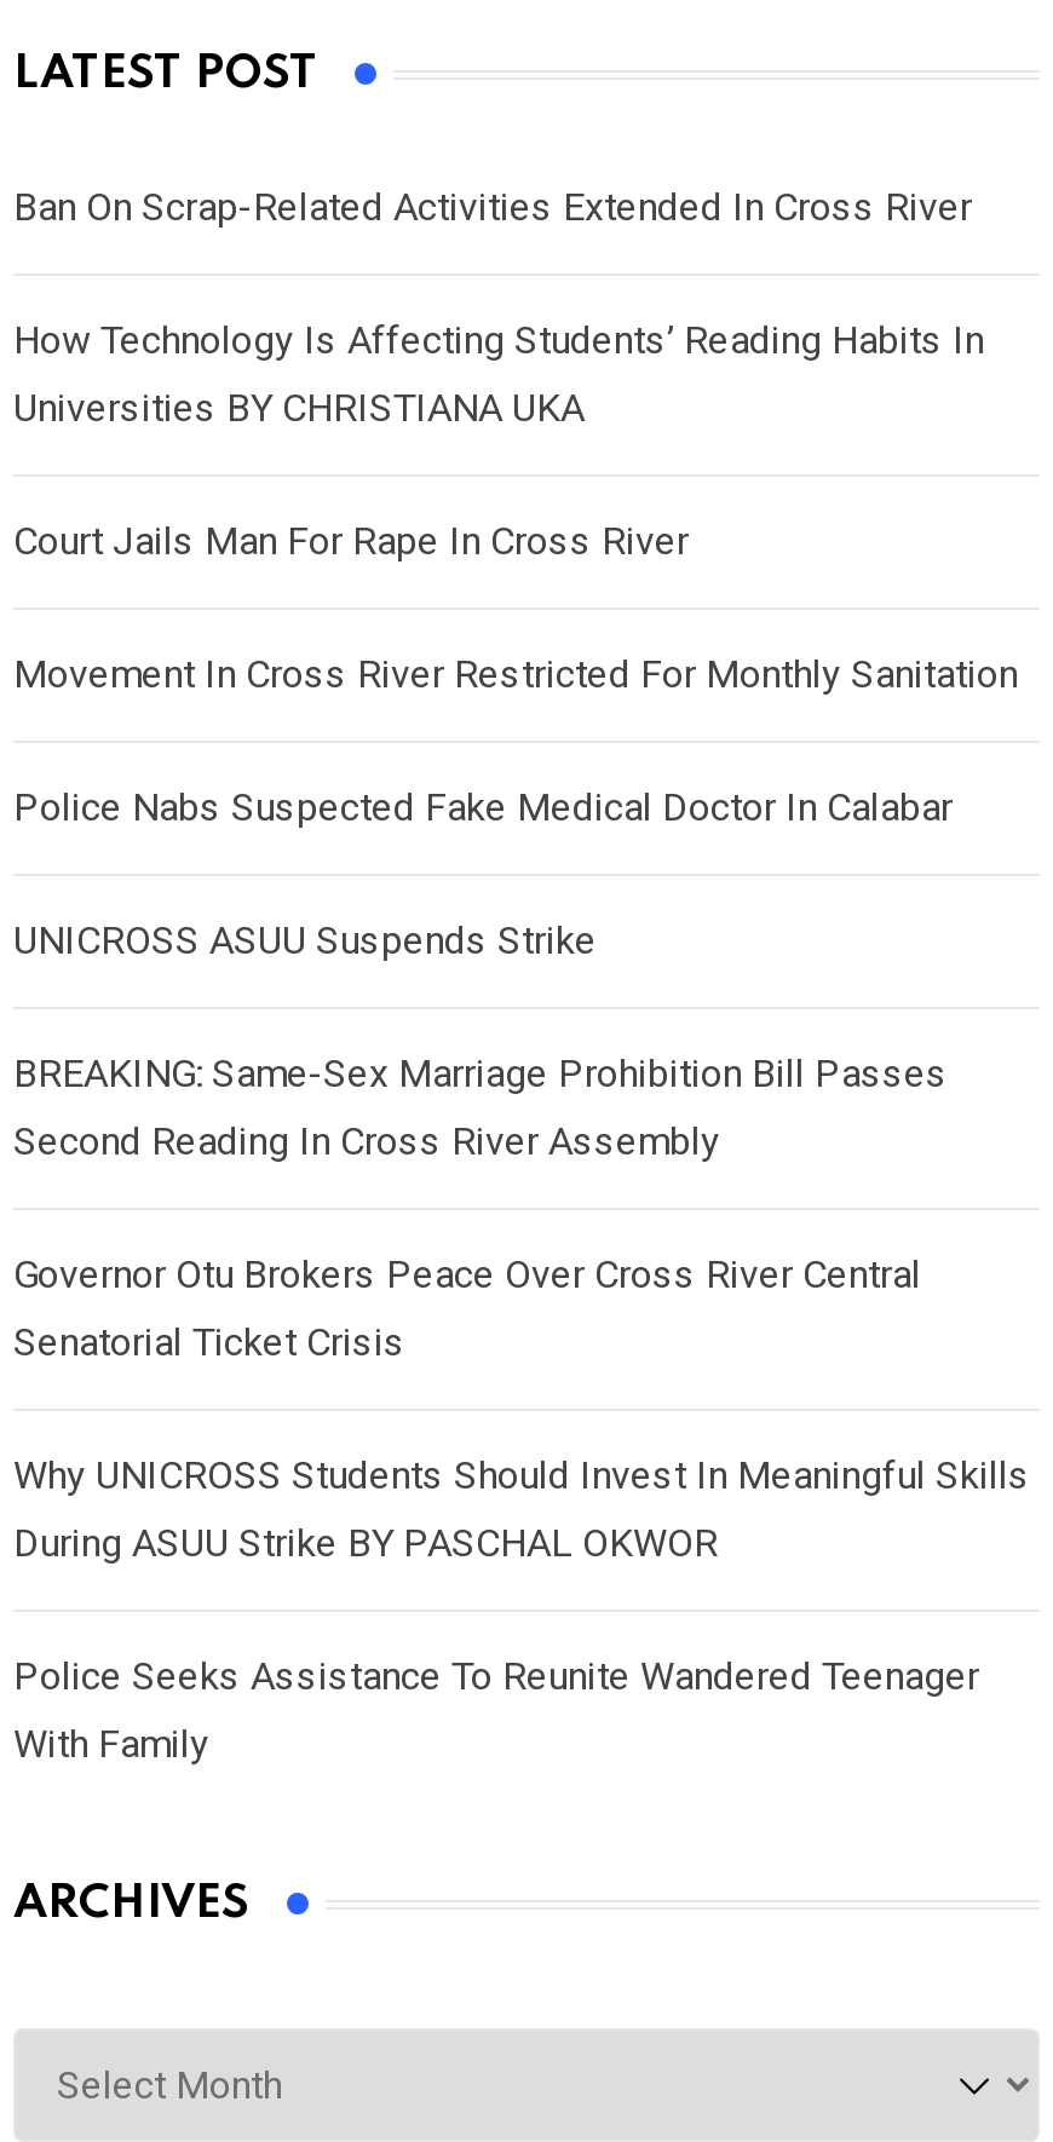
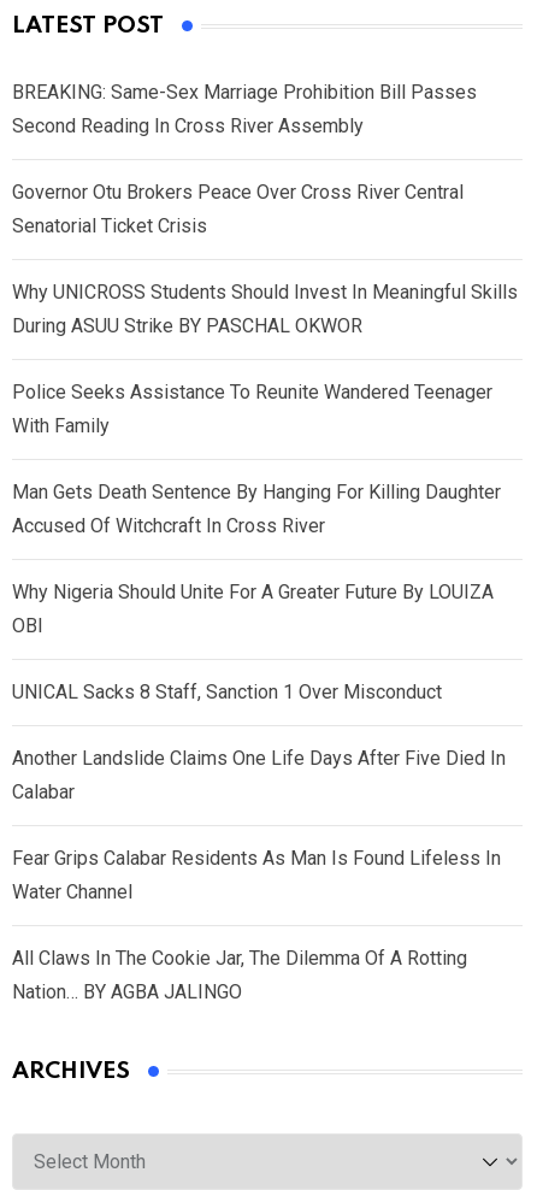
- Ban On Scrap-Related Activities Extended In Cross River
- How Technology Is Affecting Students’ Reading Habits In
- Universities BY CHRISTIANA UKA
- Court Jails Man For Rape In Cross River
- Movement In Cross River Restricted For Monthly Sanitation
- Police Nabs Suspected Fake Medical Doctor In Calabar
- UNICROSS ASUU Suspends Strike

moved up: BREAKING: Same-Sex Marriage Prohibition Bill Passes | Second Reading In Cross River Assembly | Governor Otu Brokers Peace Over Cross River Central | Senatorial Ticket Crisis | Why UNICROSS Students Should Invest In Meaningful Skills | During ASUU Strike BY PASCHAL OKWOR | Police Seeks Assistance To Reunite Wandered Teenager | With Family

+ Man Gets Death Sentence By Hanging For Killing Daughter
+ Accused Of Witchcraft In Cross River
+ Why Nigeria Should Unite For A Greater Future By LOUIZA
+ OBI
+ UNICAL Sacks 8 Staff, Sanction 1 Over Misconduct
+ Another Landslide Claims One Life Days After Five Died In
+ Calabar
+ Fear Grips Calabar Residents As Man Is Found Lifeless In
+ Water Channel
+ All Claws In The Cookie Jar, The Dilemma Of A Rotting
+ Nation… BY AGBA JALINGO
